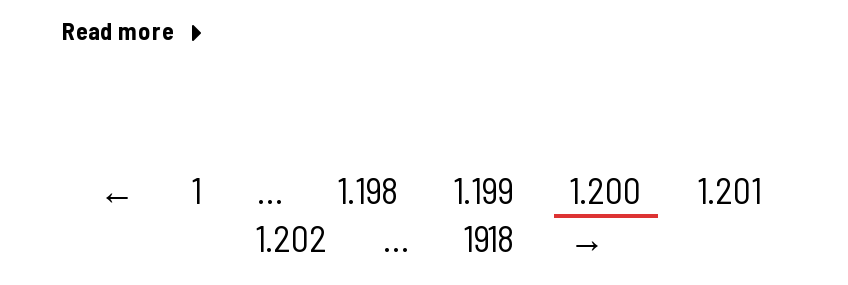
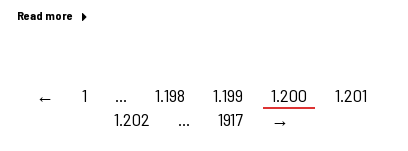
- 1918
+ 1917
